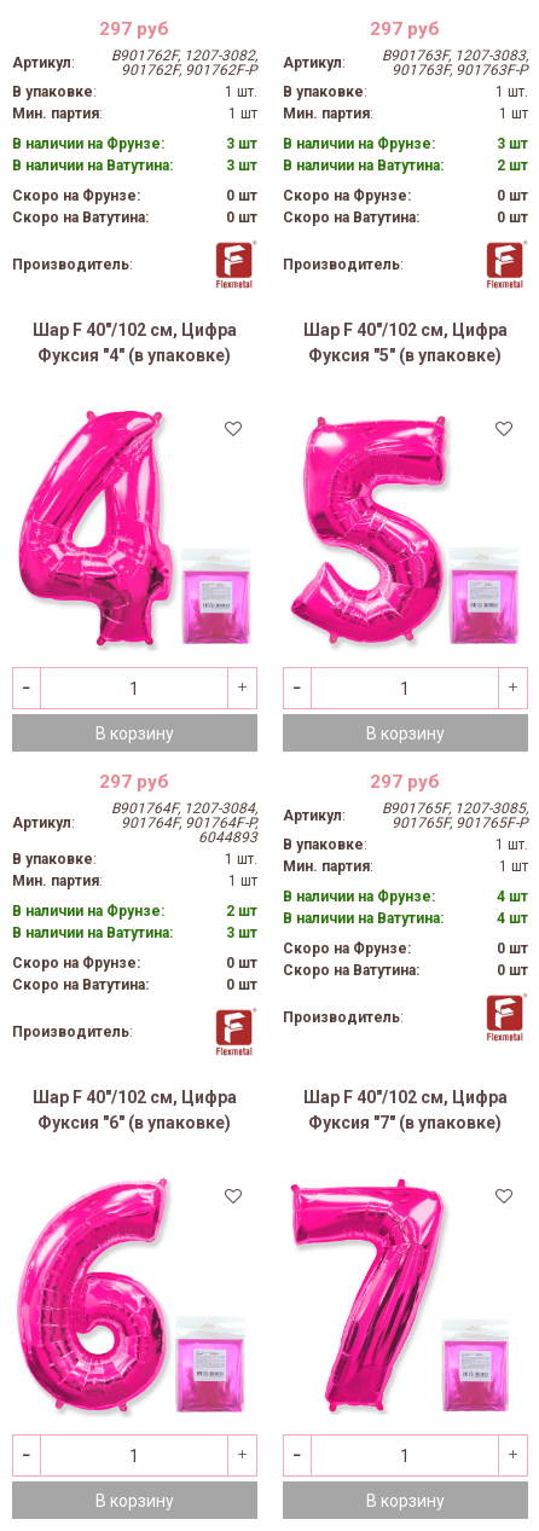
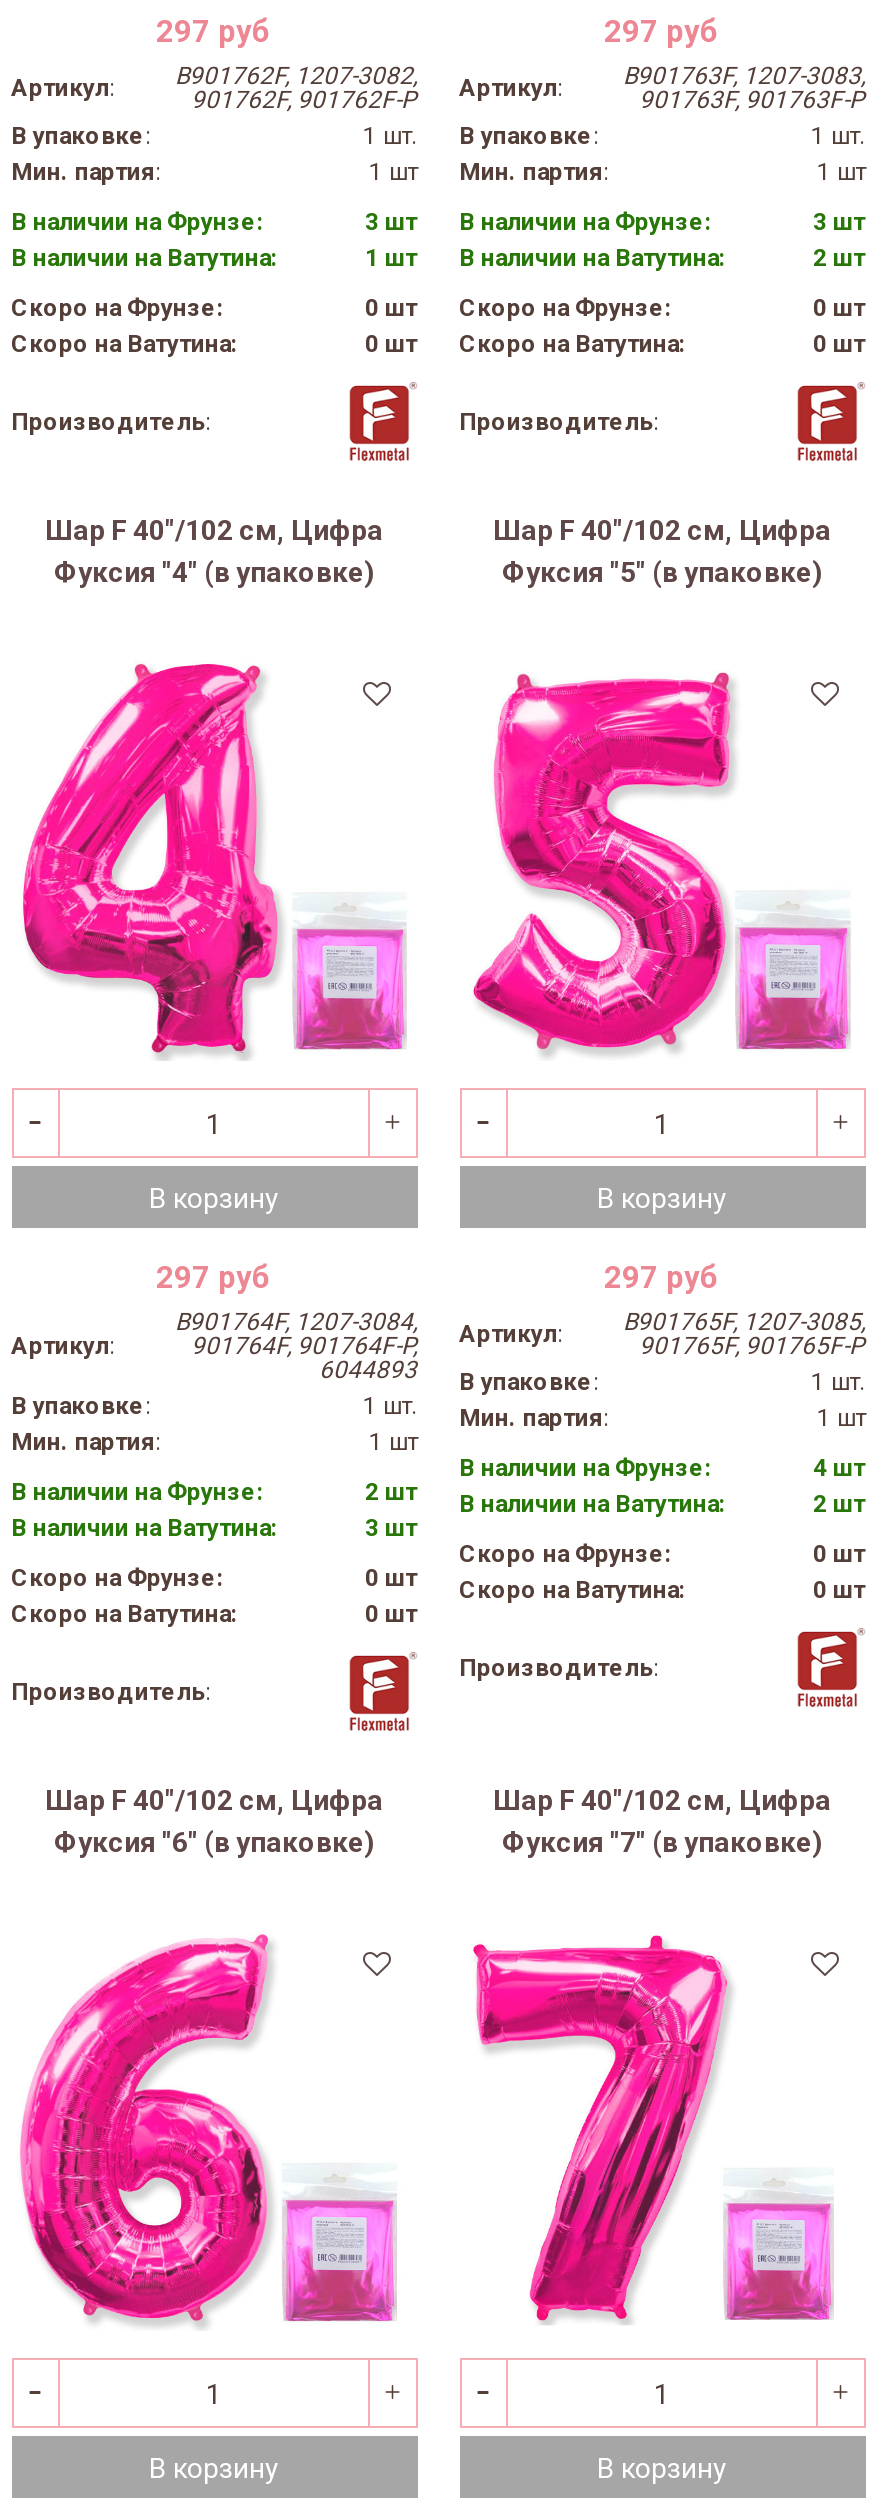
- 3 шт В наличии на Ватутина:
+ 1 шт В наличии на Ватутина:

- 4 шт
+ 2 шт
